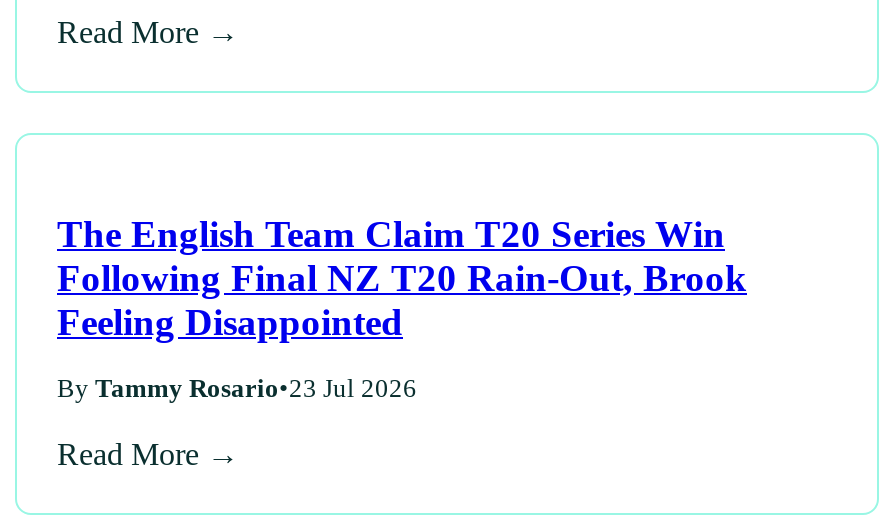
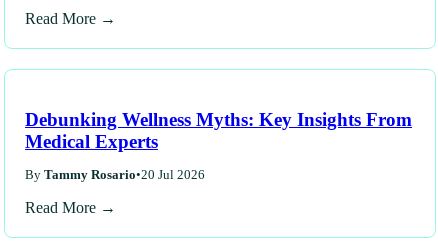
- The English Team Claim T20 Series Win
- Following Final NZ T20 Rain-Out, Brook
- Feeling Disappointed
+ Debunking Wellness Myths: Key Insights From
+ Medical Experts

- By Tammy Rosario•23 Jul 2026
+ By Tammy Rosario•20 Jul 2026
